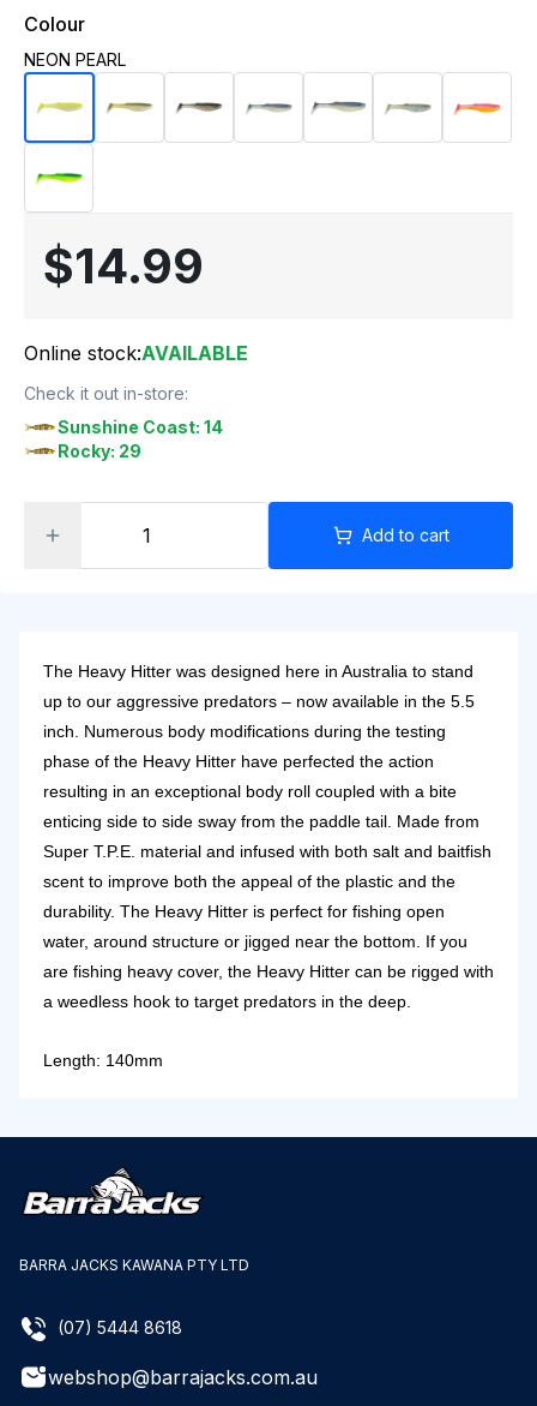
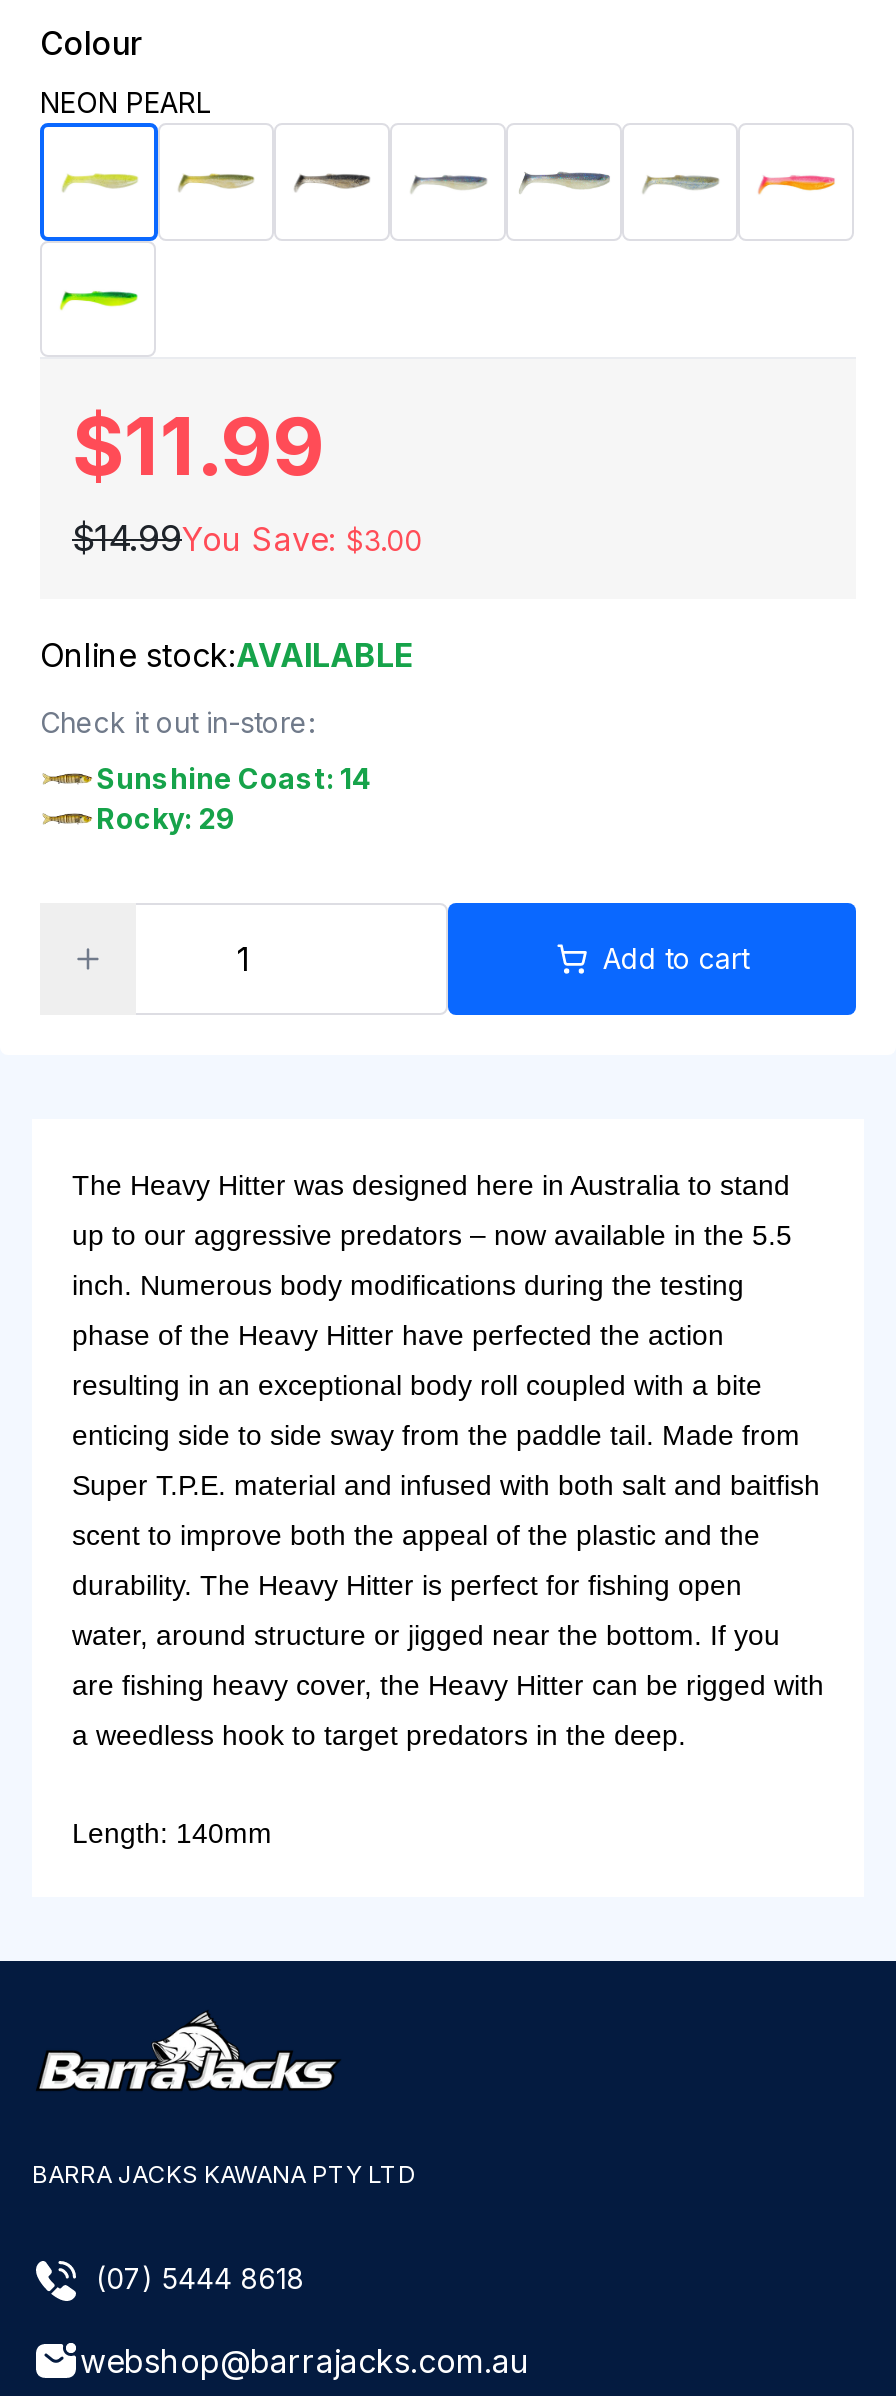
- $14.99
+ $11.99
+ $14.99You Save: $3.00
